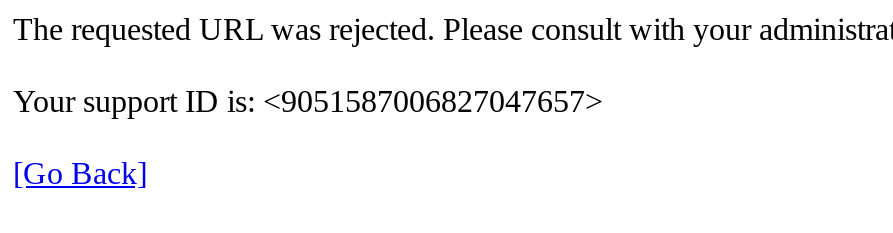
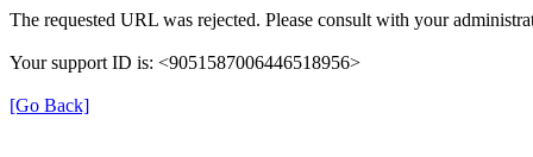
- Your support ID is: <9051587006827047657>
+ Your support ID is: <9051587006446518956>
